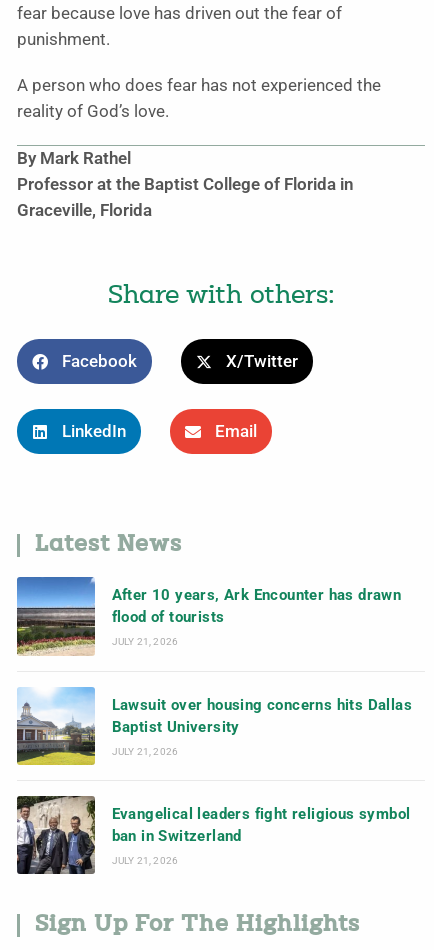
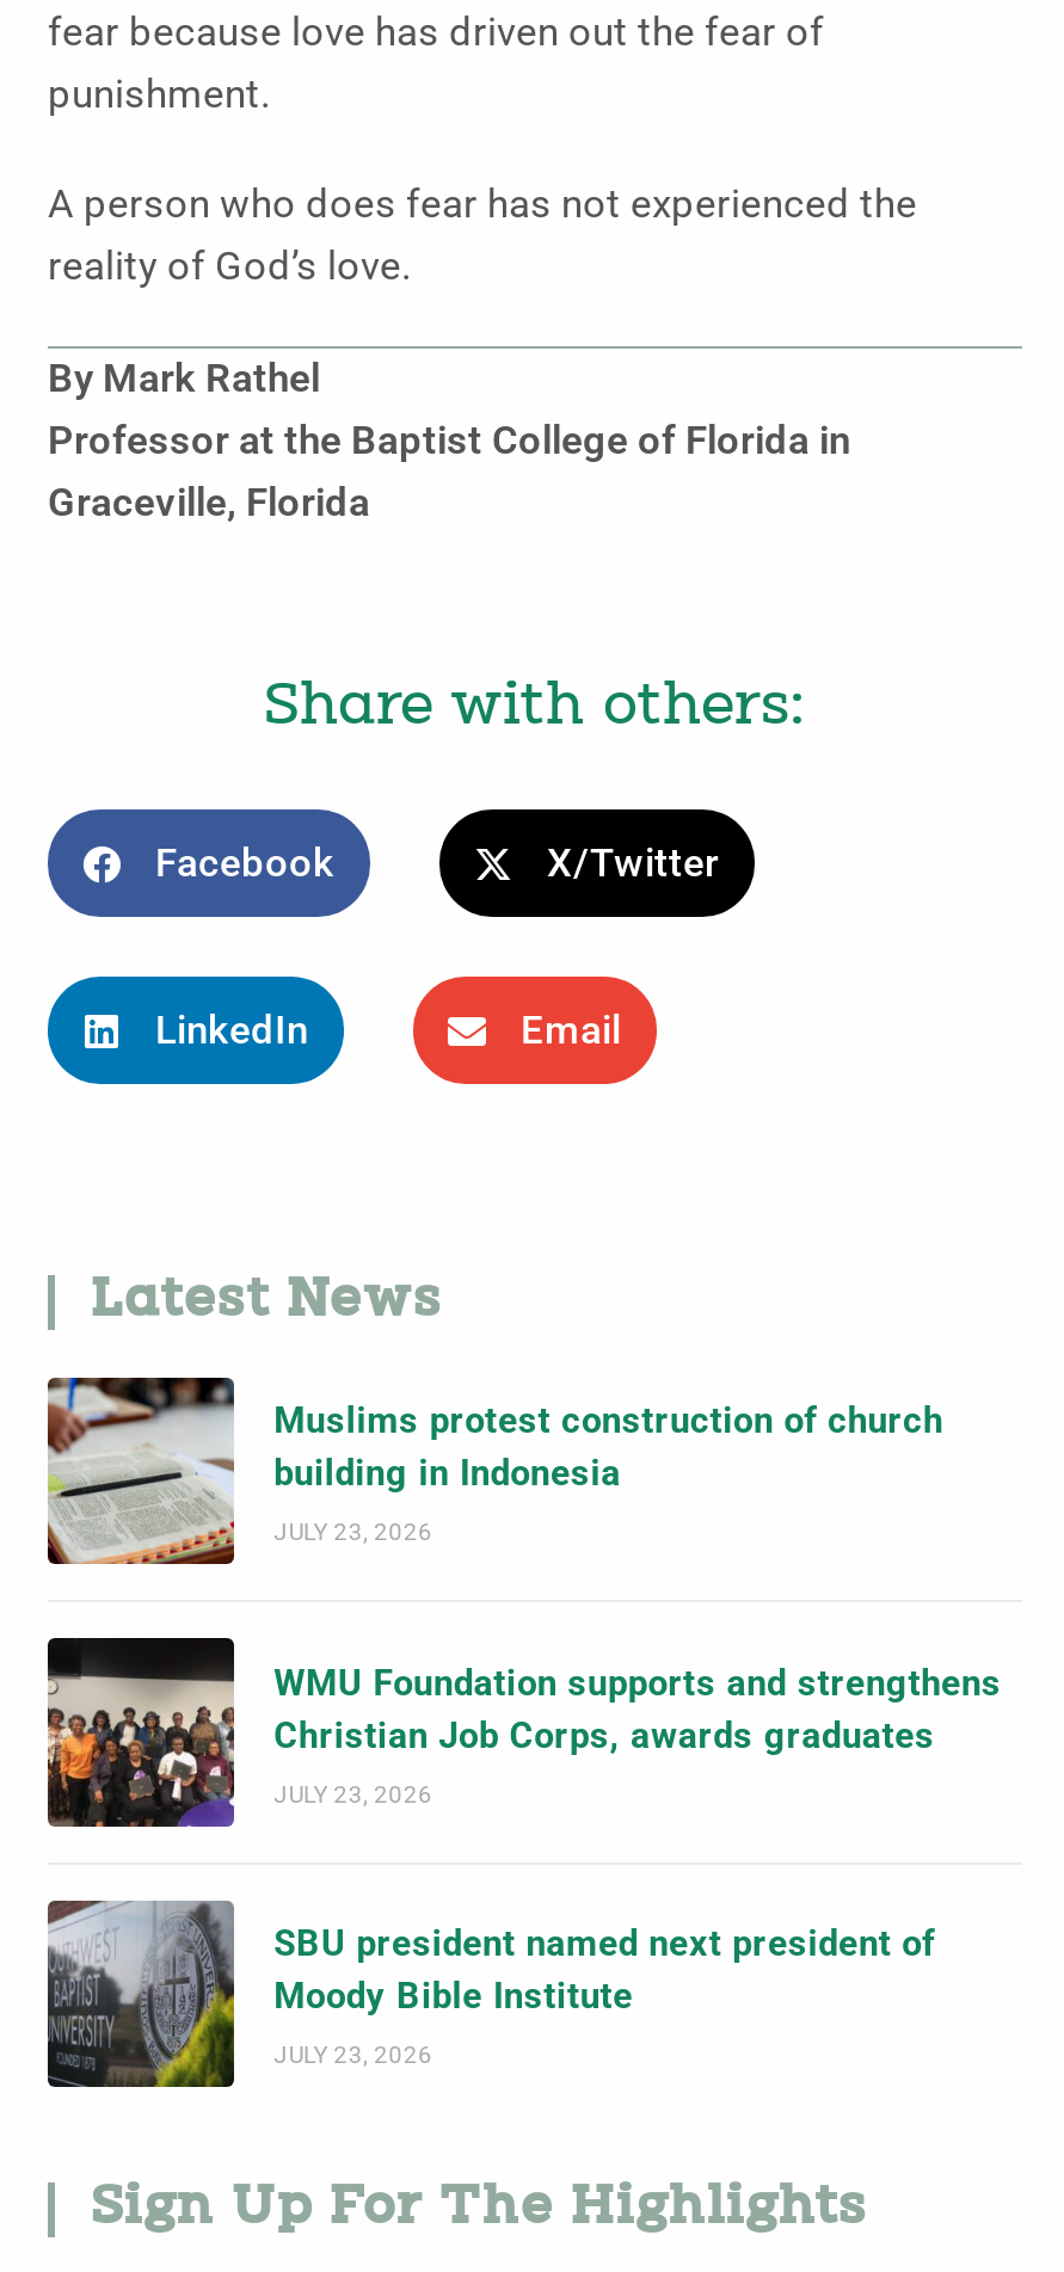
- [image]
- After 10 years, Ark Encounter has drawn
- flood of tourists
+ [image]
+ Muslims protest construction of church
+ building in Indonesia

- JULY 21, 2026
+ JULY 23, 2026

- [image]
- Lawsuit over housing concerns hits Dallas
- Baptist University
+ [image]
+ WMU Foundation supports and strengthens
+ Christian Job Corps, awards graduates

- JULY 21, 2026
+ JULY 23, 2026

- [image]
- Evangelical leaders fight religious symbol
- ban in Switzerland
+ [image]
+ SBU president named next president of
+ Moody Bible Institute

- JULY 21, 2026
+ JULY 23, 2026
